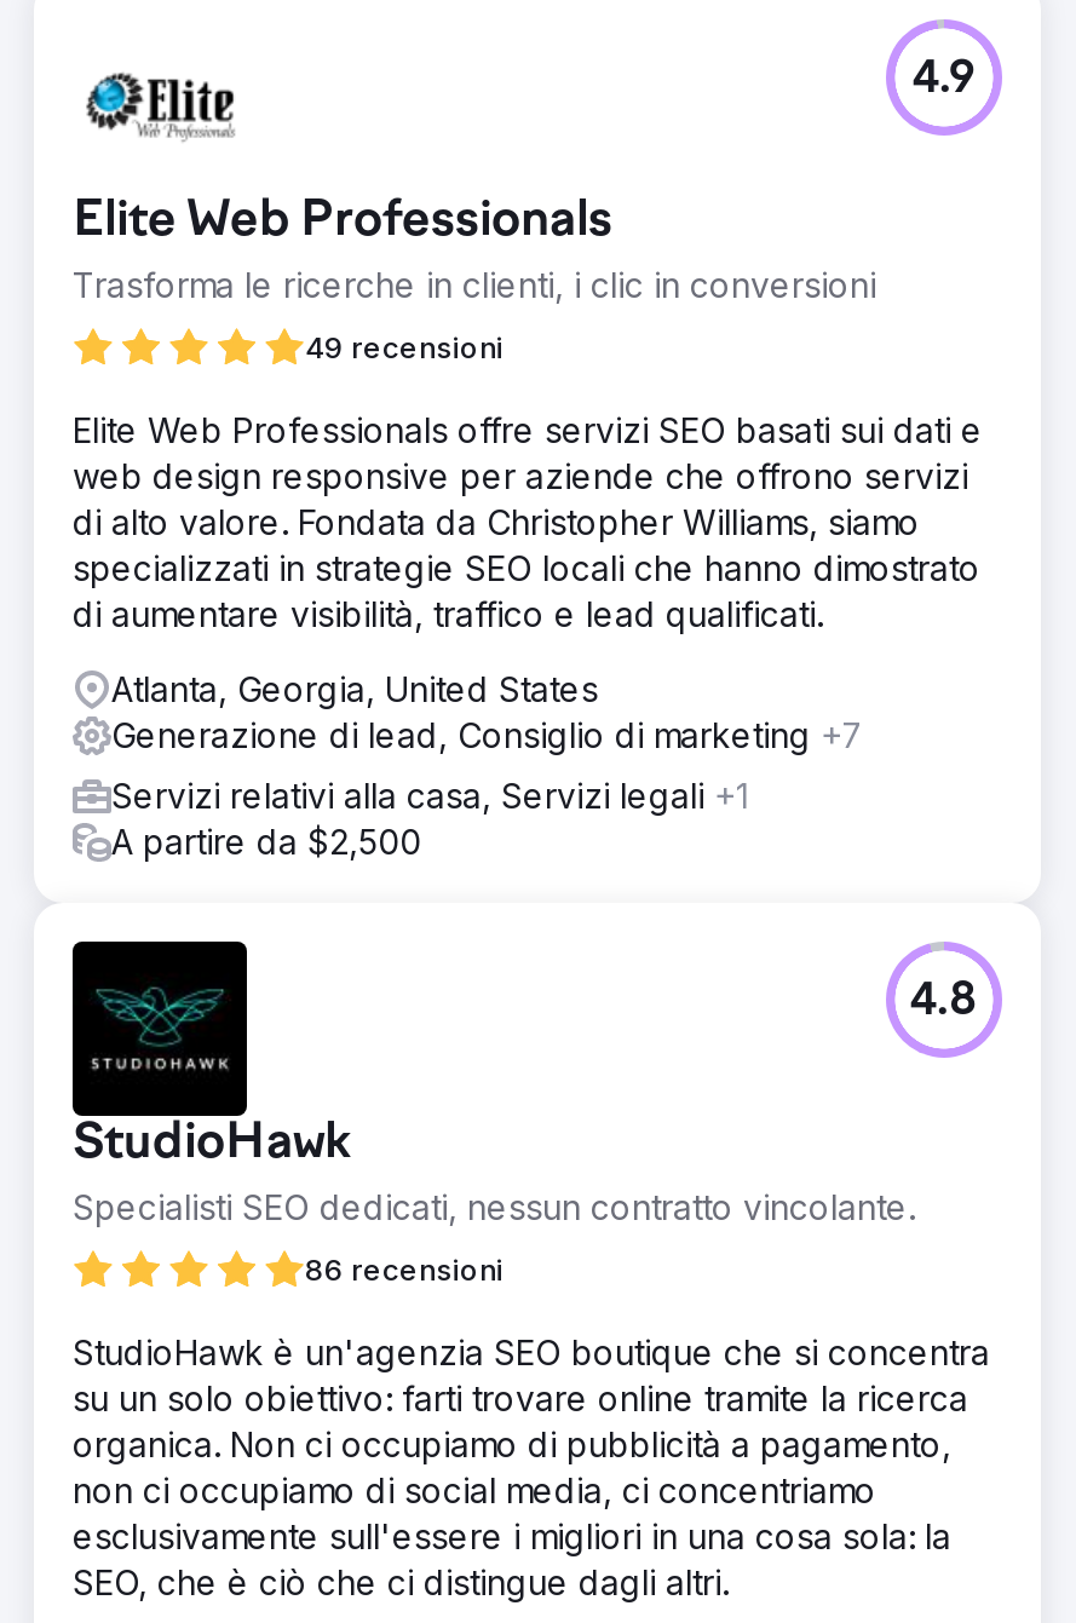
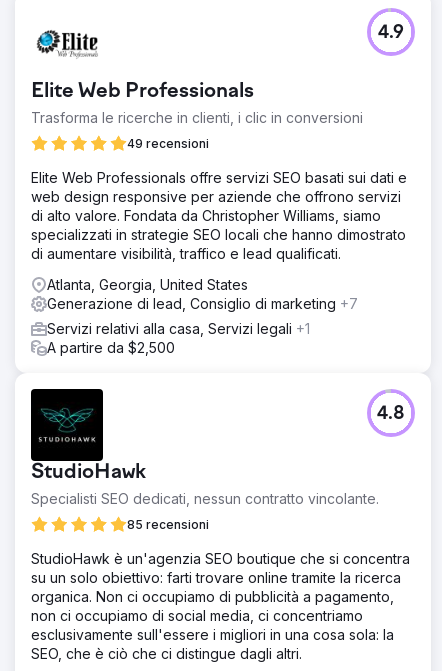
- 86 recensioni
+ 85 recensioni
